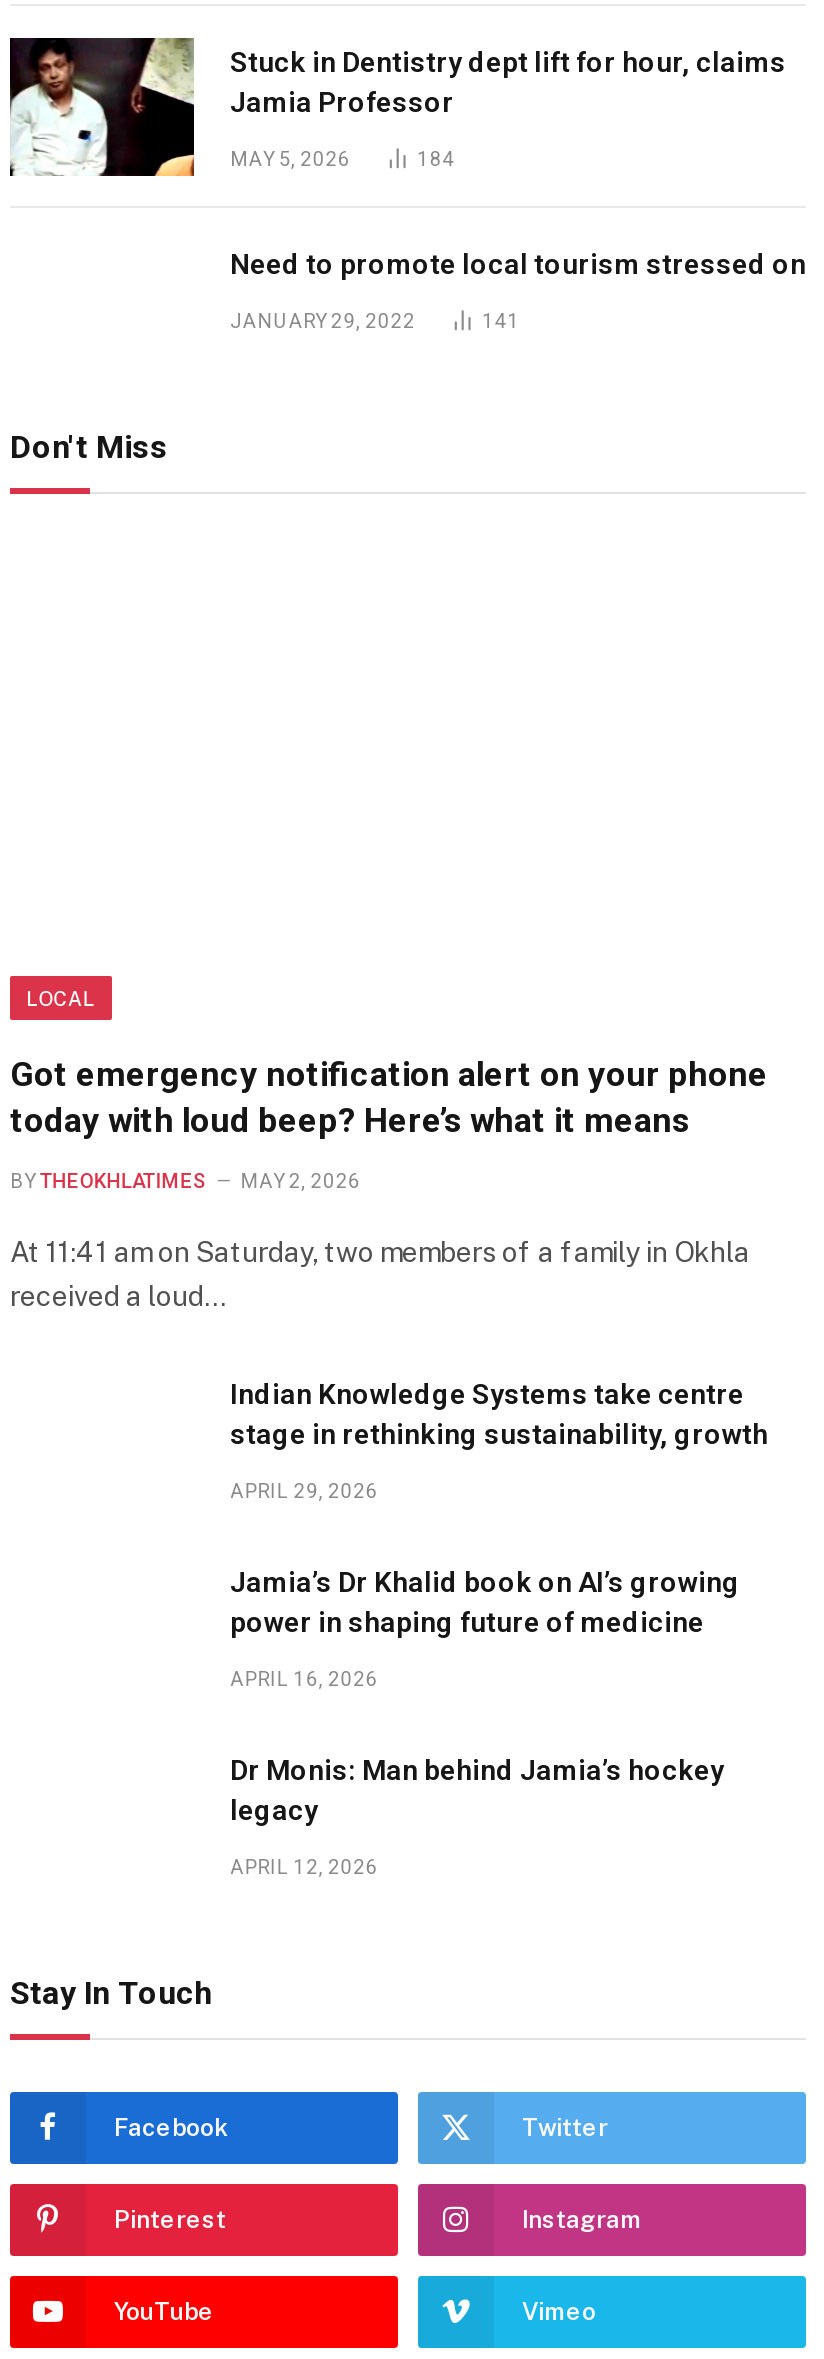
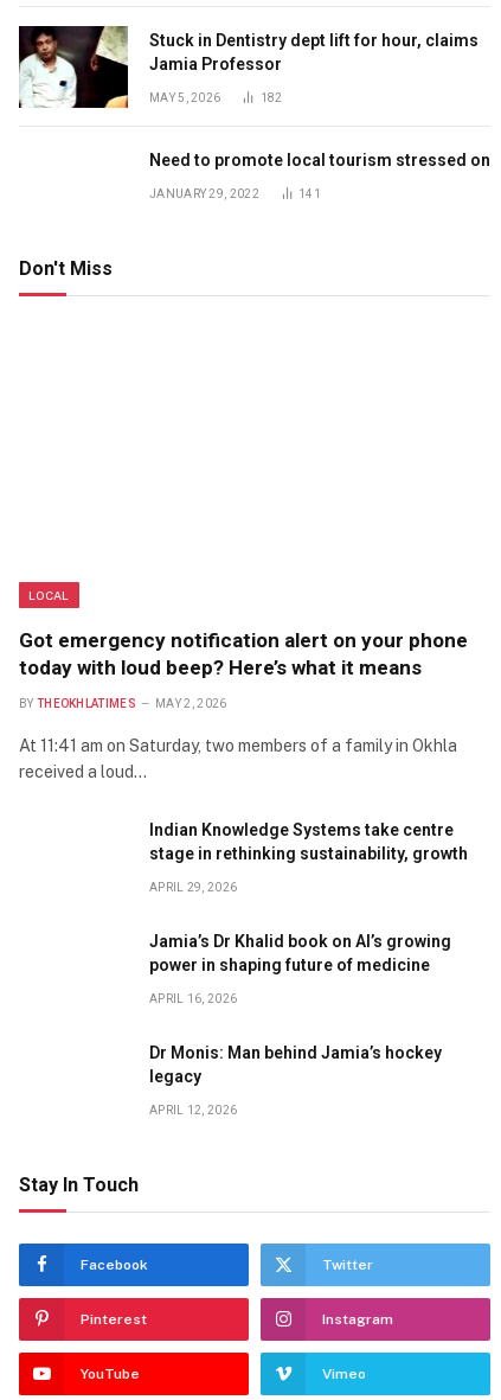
- 184
+ 182
